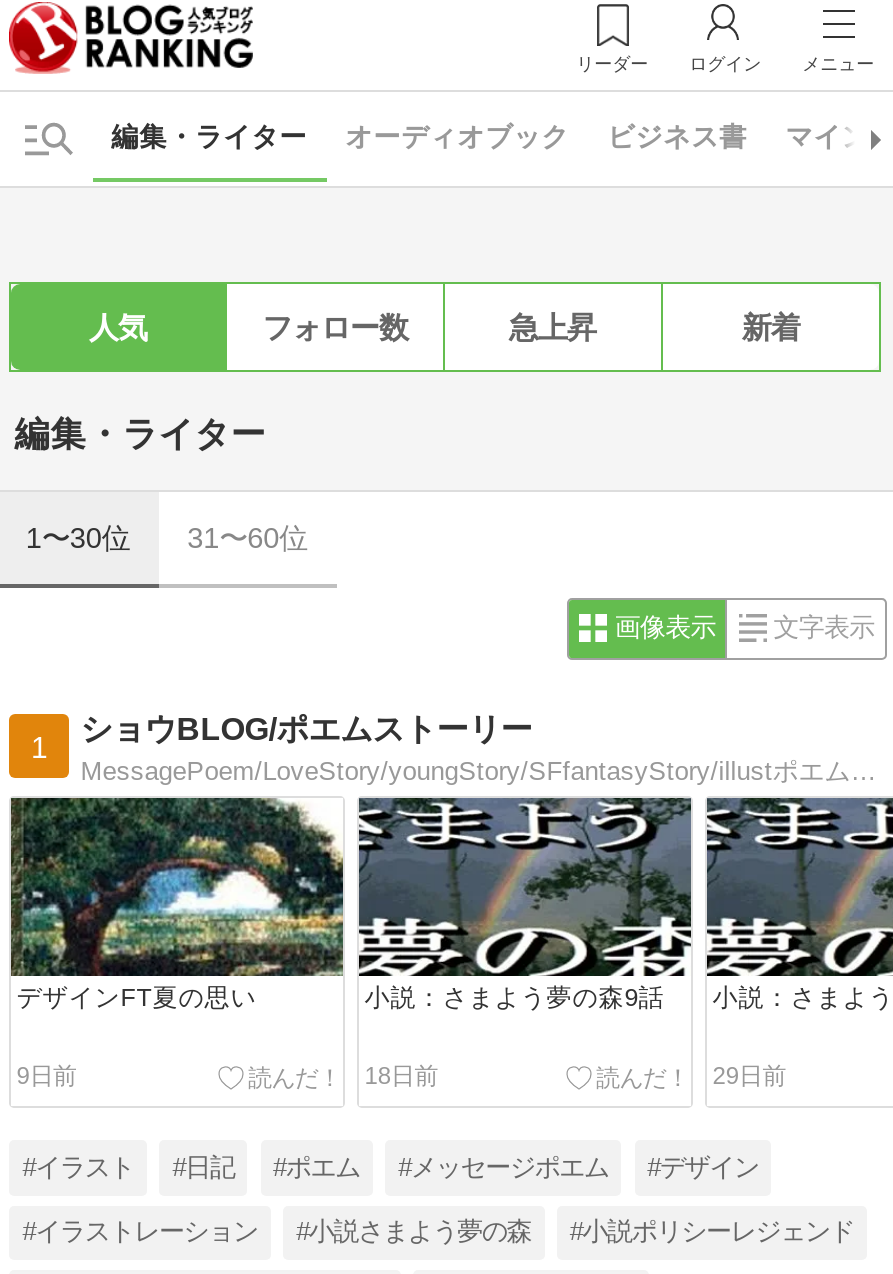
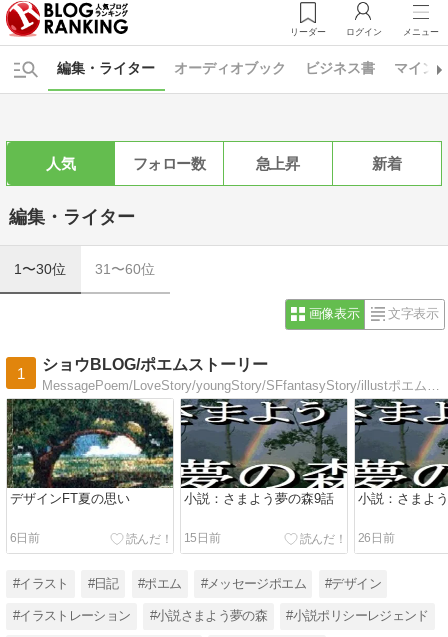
- 9日前
+ 6日前

- 18日前
+ 15日前

- 29日前
+ 26日前
